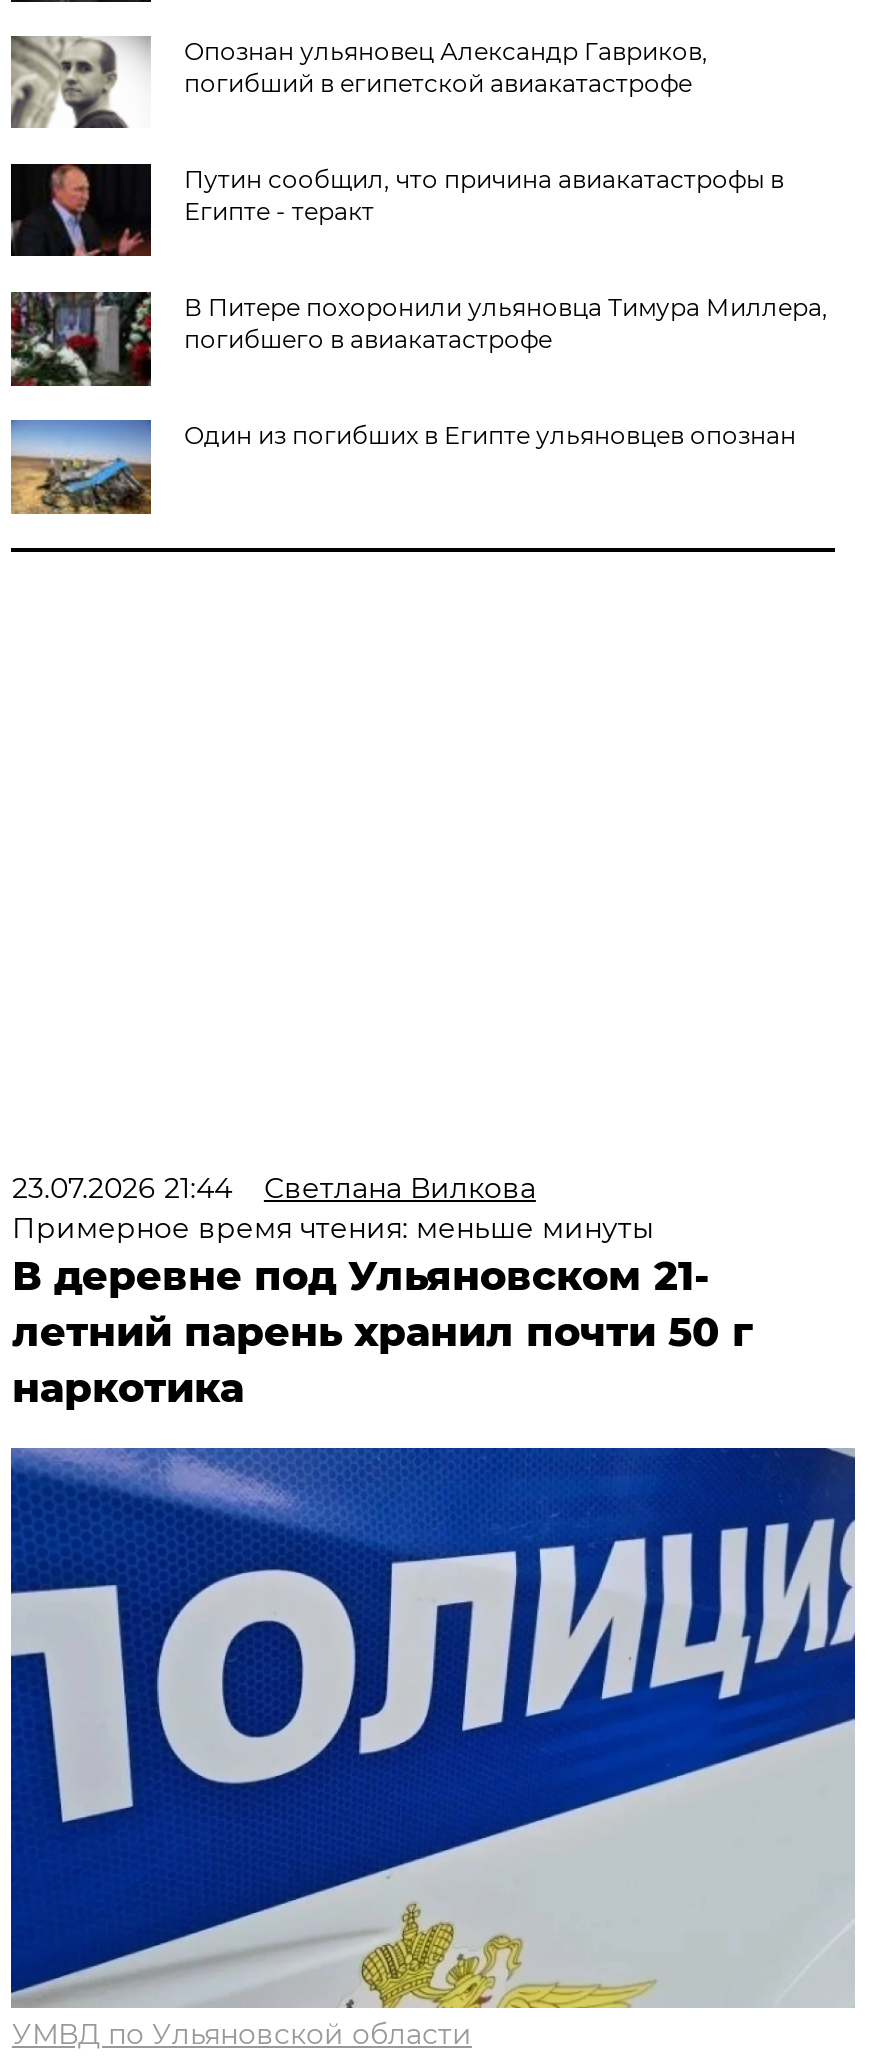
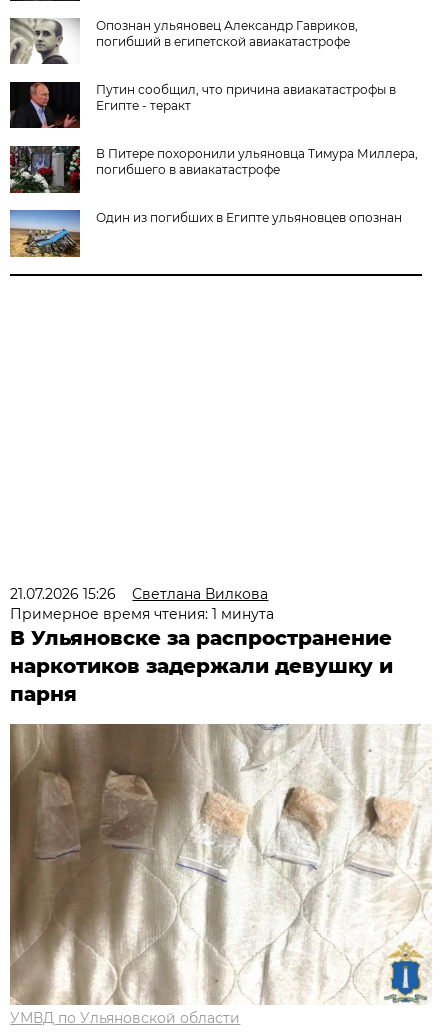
- 23.07.2026 21:44 Светлана Вилкова
+ 21.07.2026 15:26 Светлана Вилкова

- Примерное время чтения: меньше минуты
- В деревне под Ульяновском 21-
- летний парень хранил почти 50 г
- наркотика
+ Примерное время чтения: 1 минута
+ В Ульяновске за распространение
+ наркотиков задержали девушку и
+ парня

- [image]
+ [image]
